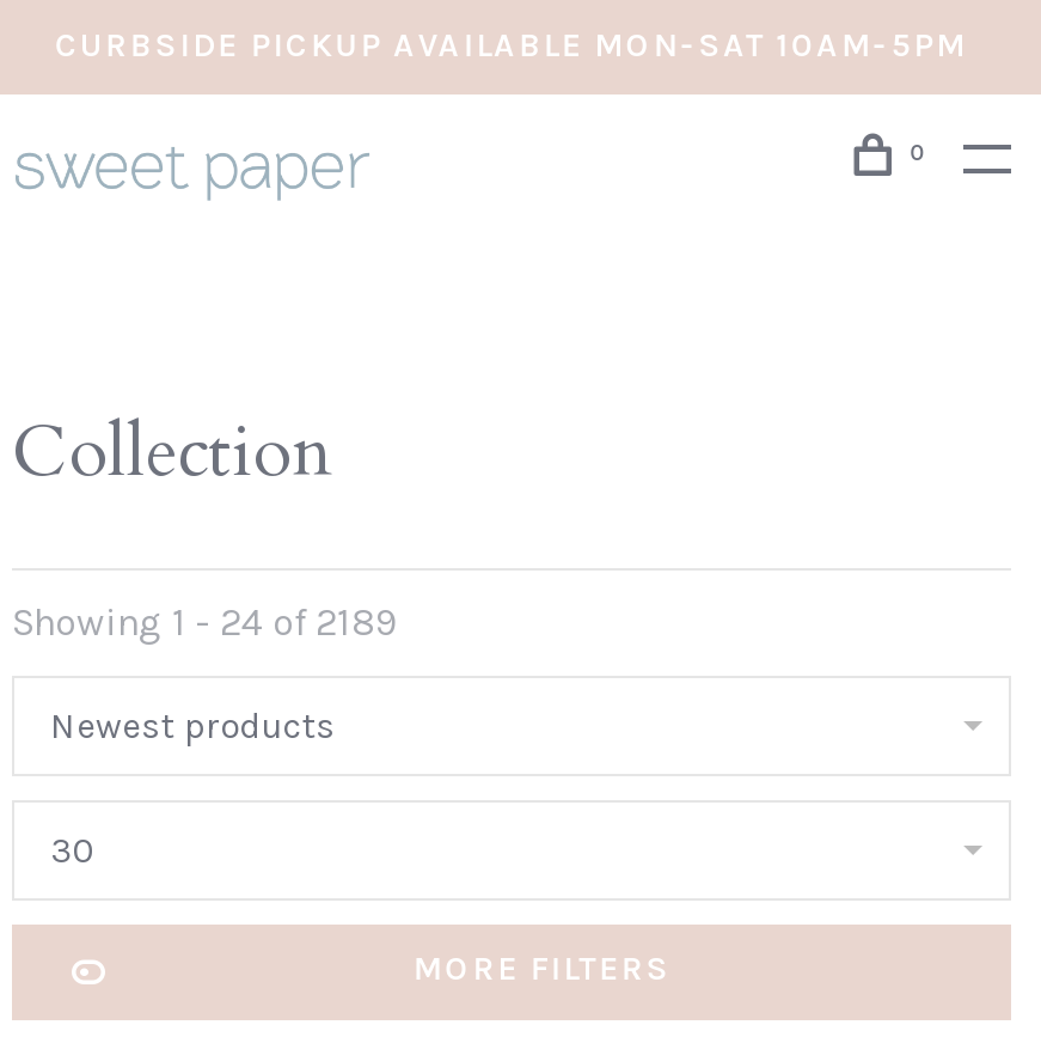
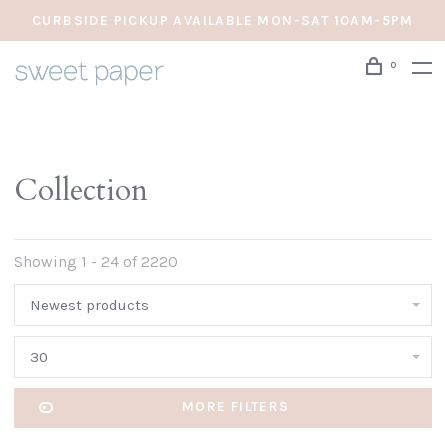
- Showing 1 - 24 of 2189
+ Showing 1 - 24 of 2220
